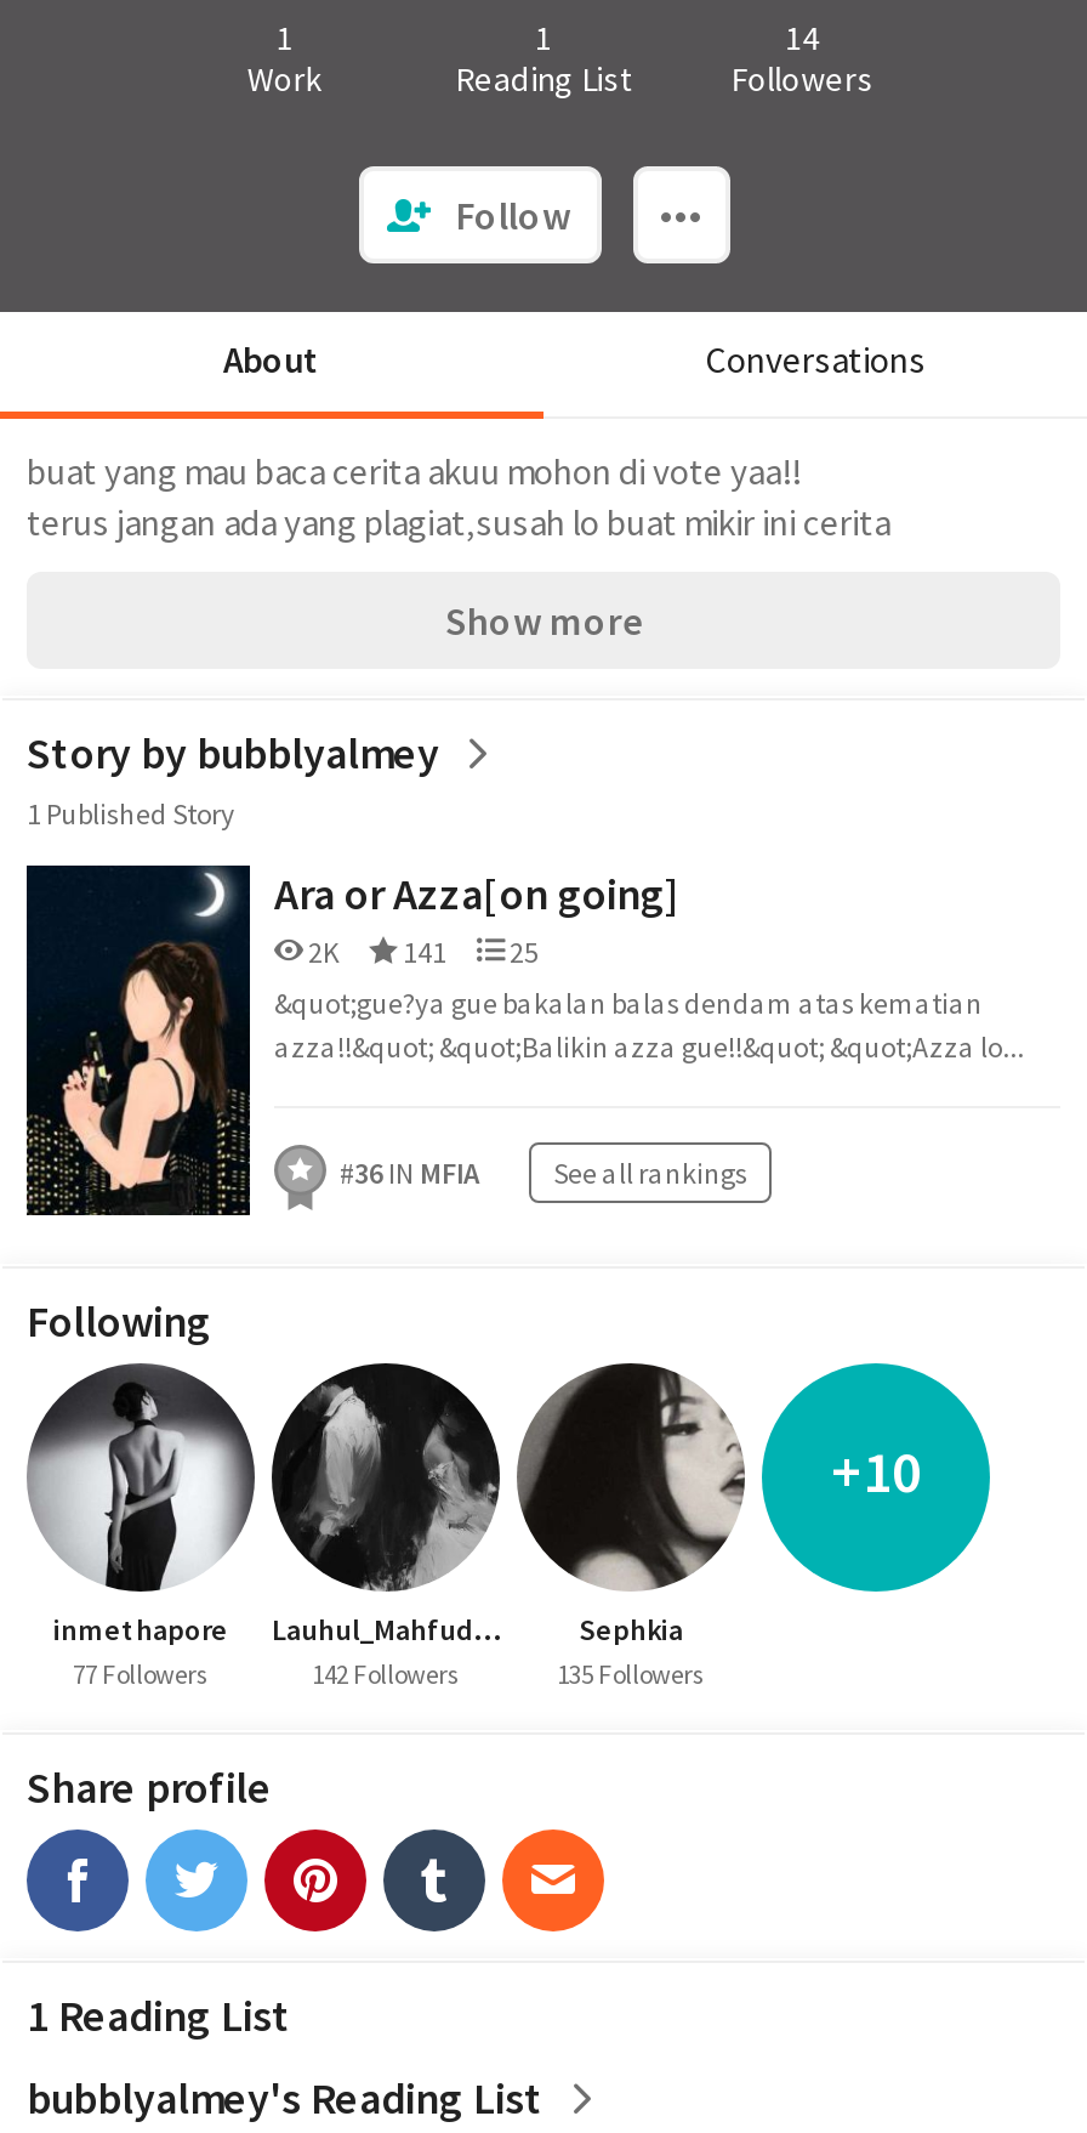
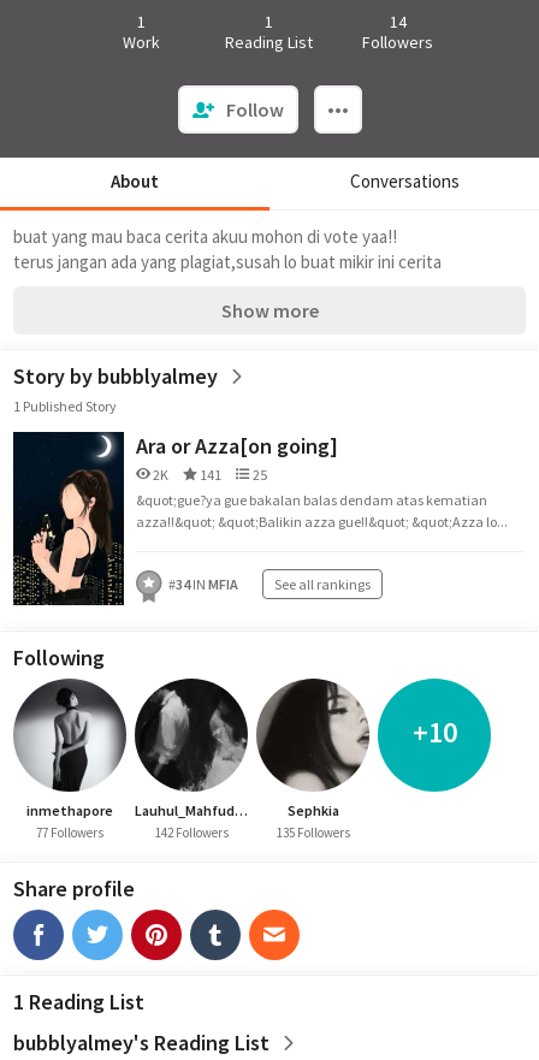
- #36 IN MFIA See all rankings
+ #34 IN MFIA See all rankings
